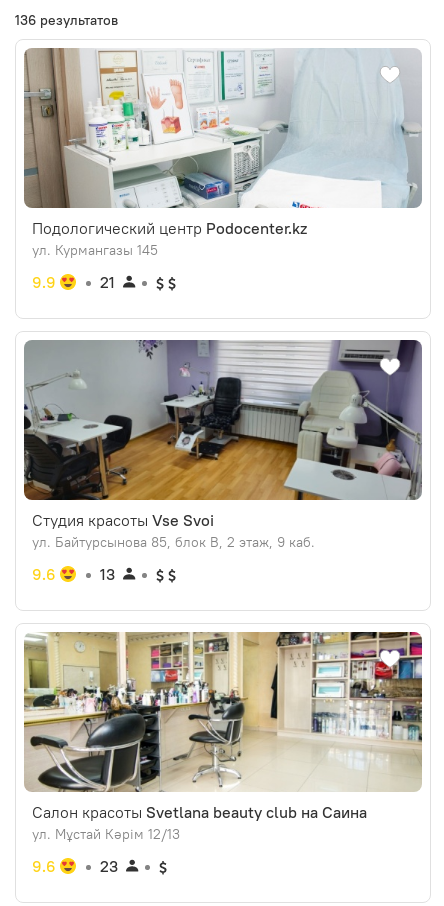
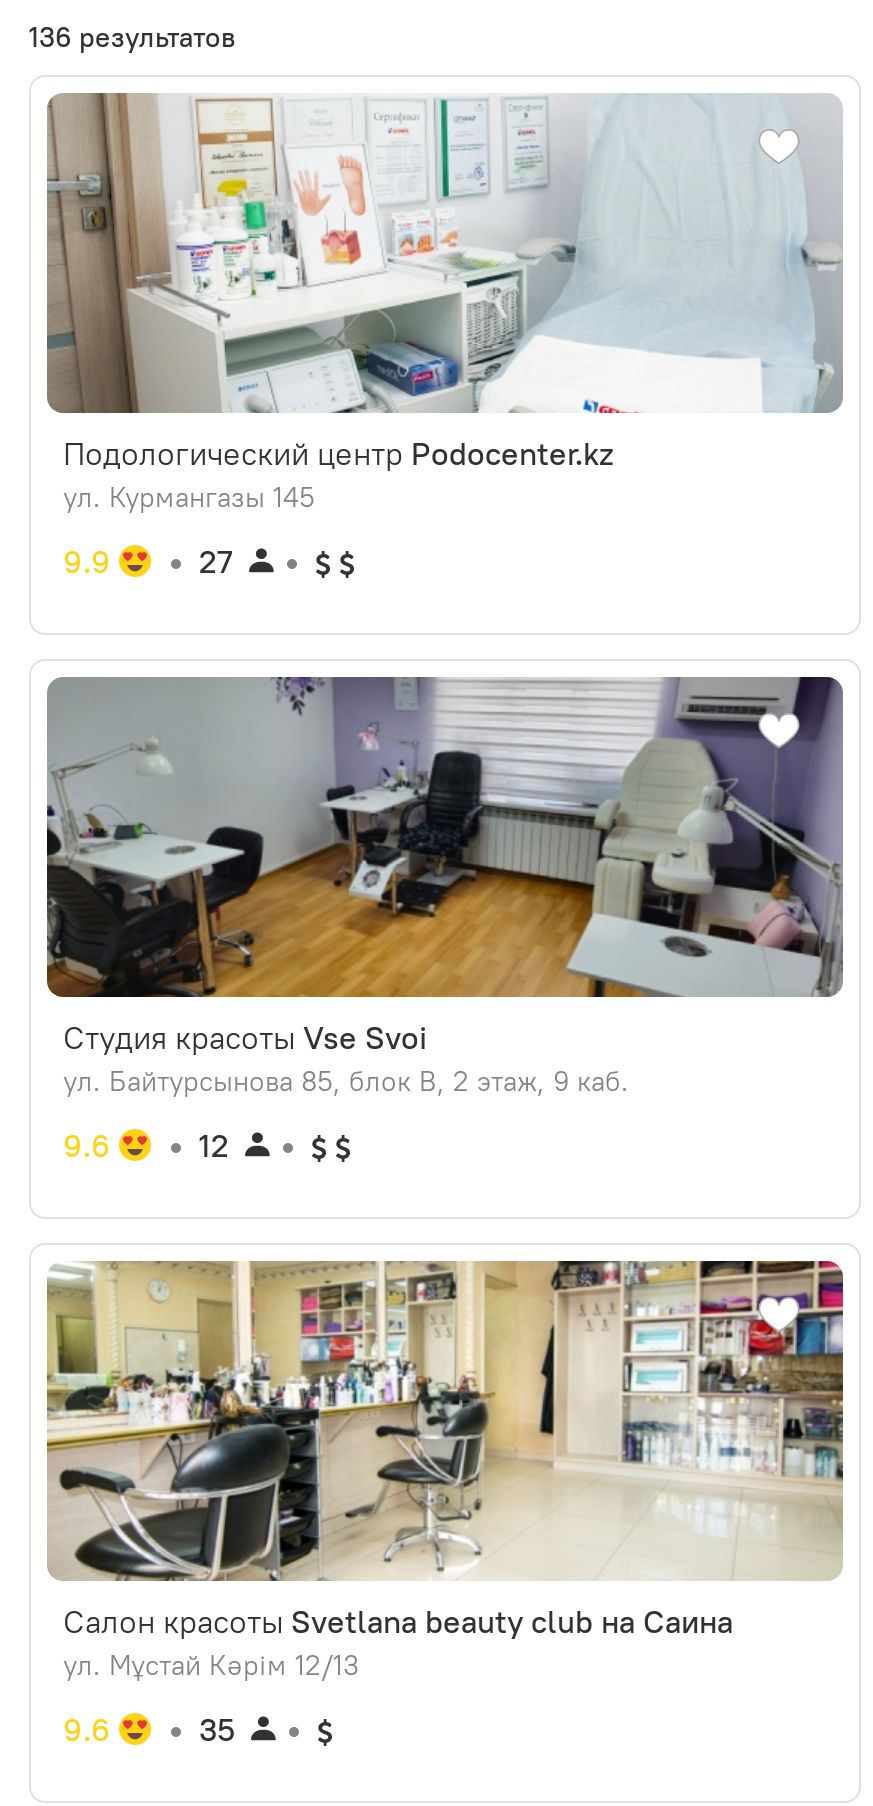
- 21
+ 27

- 13
+ 12

- 23
+ 35
